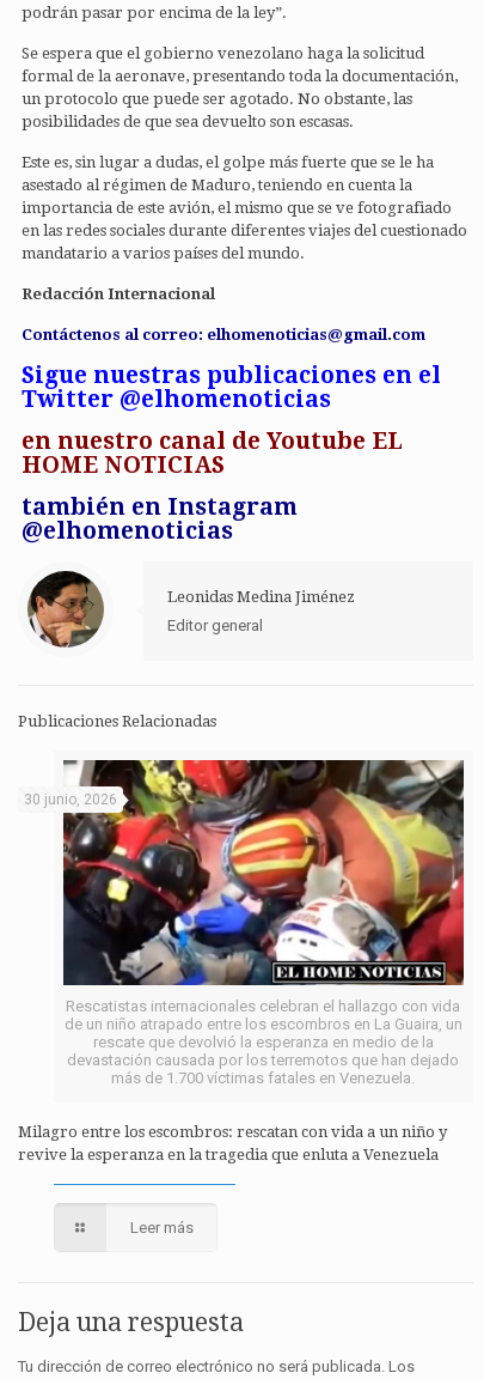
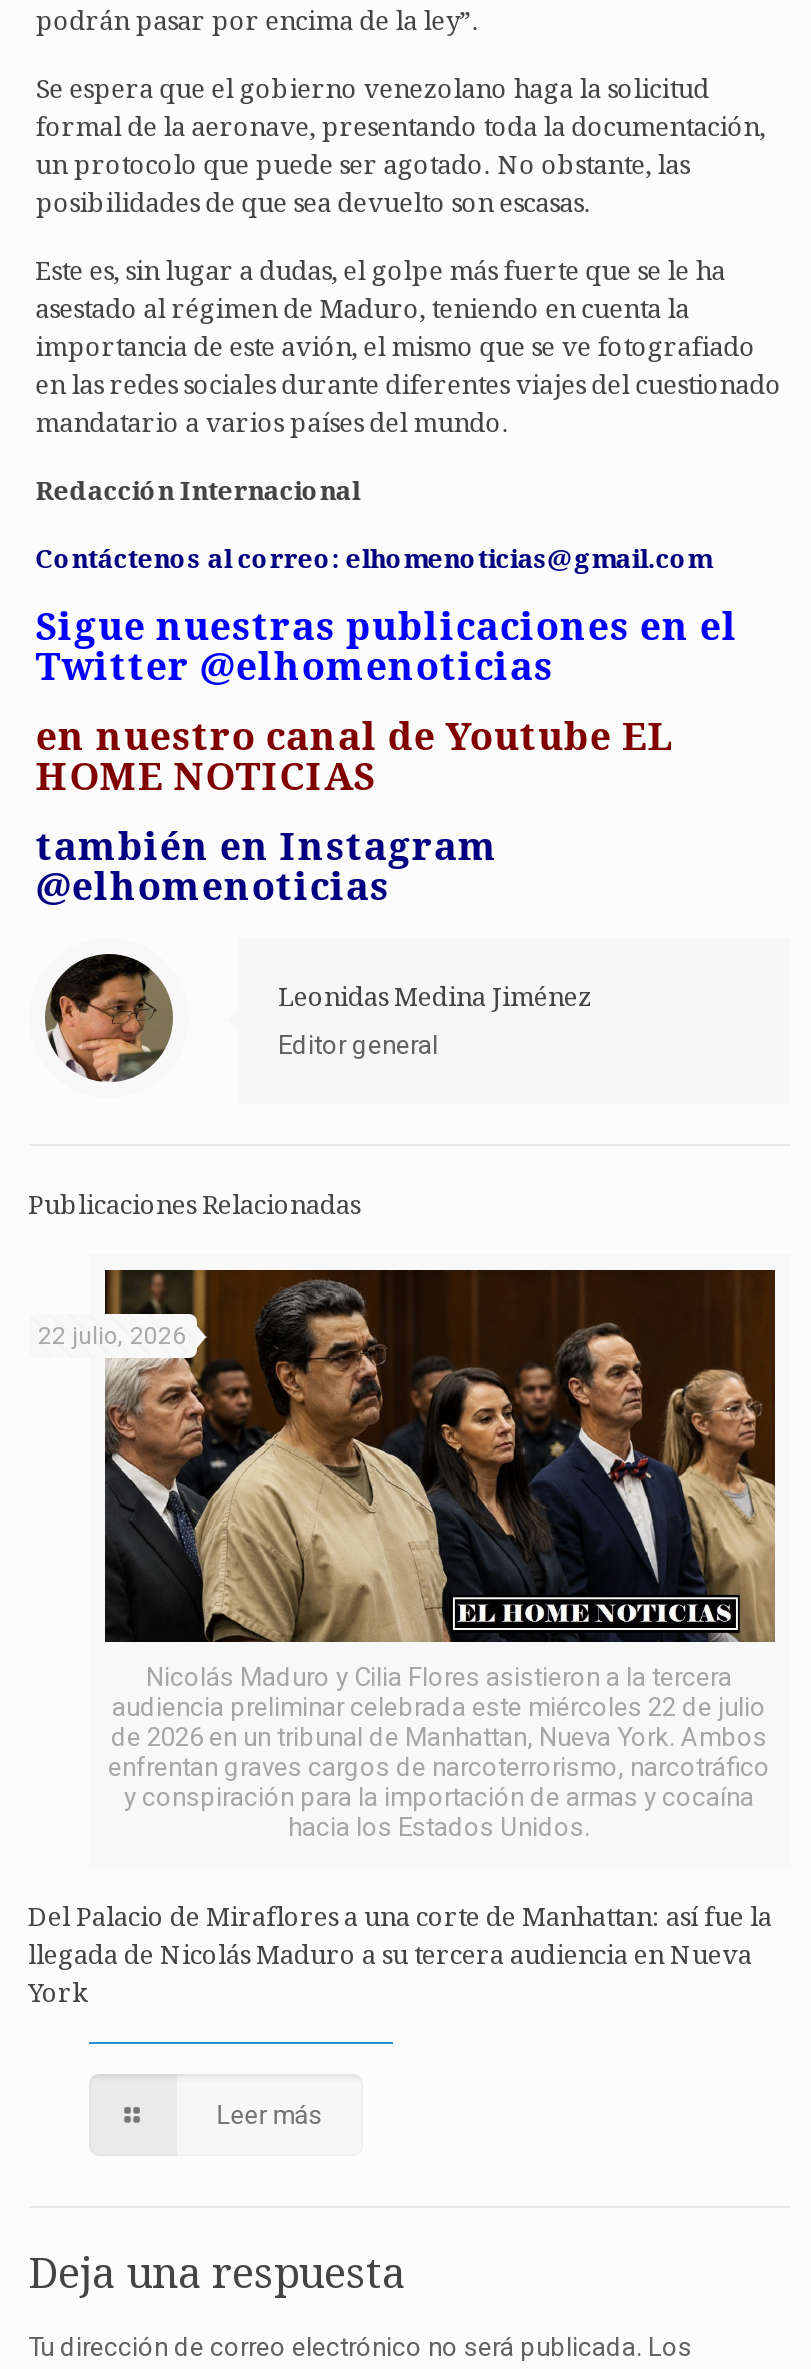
- [image]
- 30 junio, 2026
+ [image]
+ 22 julio, 2026

- Rescatistas internacionales celebran el hallazgo con vida
- de un niño atrapado entre los escombros en La Guaira, un
- rescate que devolvió la esperanza en medio de la
- devastación causada por los terremotos que han dejado
- más de 1.700 víctimas fatales en Venezuela.
+ Nicolás Maduro y Cilia Flores asistieron a la tercera
+ audiencia preliminar celebrada este miércoles 22 de julio
+ de 2026 en un tribunal de Manhattan, Nueva York. Ambos
+ enfrentan graves cargos de narcoterrorismo, narcotráfico
+ y conspiración para la importación de armas y cocaína
+ hacia los Estados Unidos.

- Milagro entre los escombros: rescatan con vida a un niño y
- revive la esperanza en la tragedia que enluta a Venezuela
+ Del Palacio de Miraflores a una corte de Manhattan: así fue la
+ llegada de Nicolás Maduro a su tercera audiencia en Nueva
+ York
